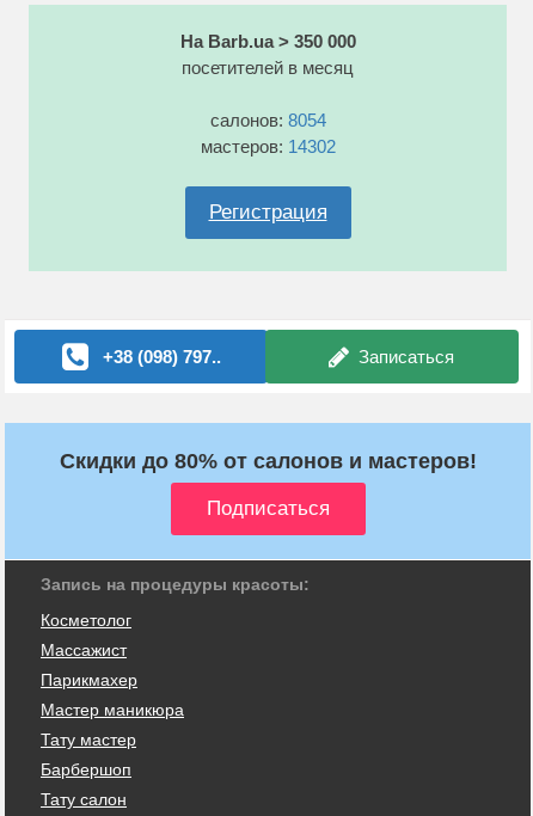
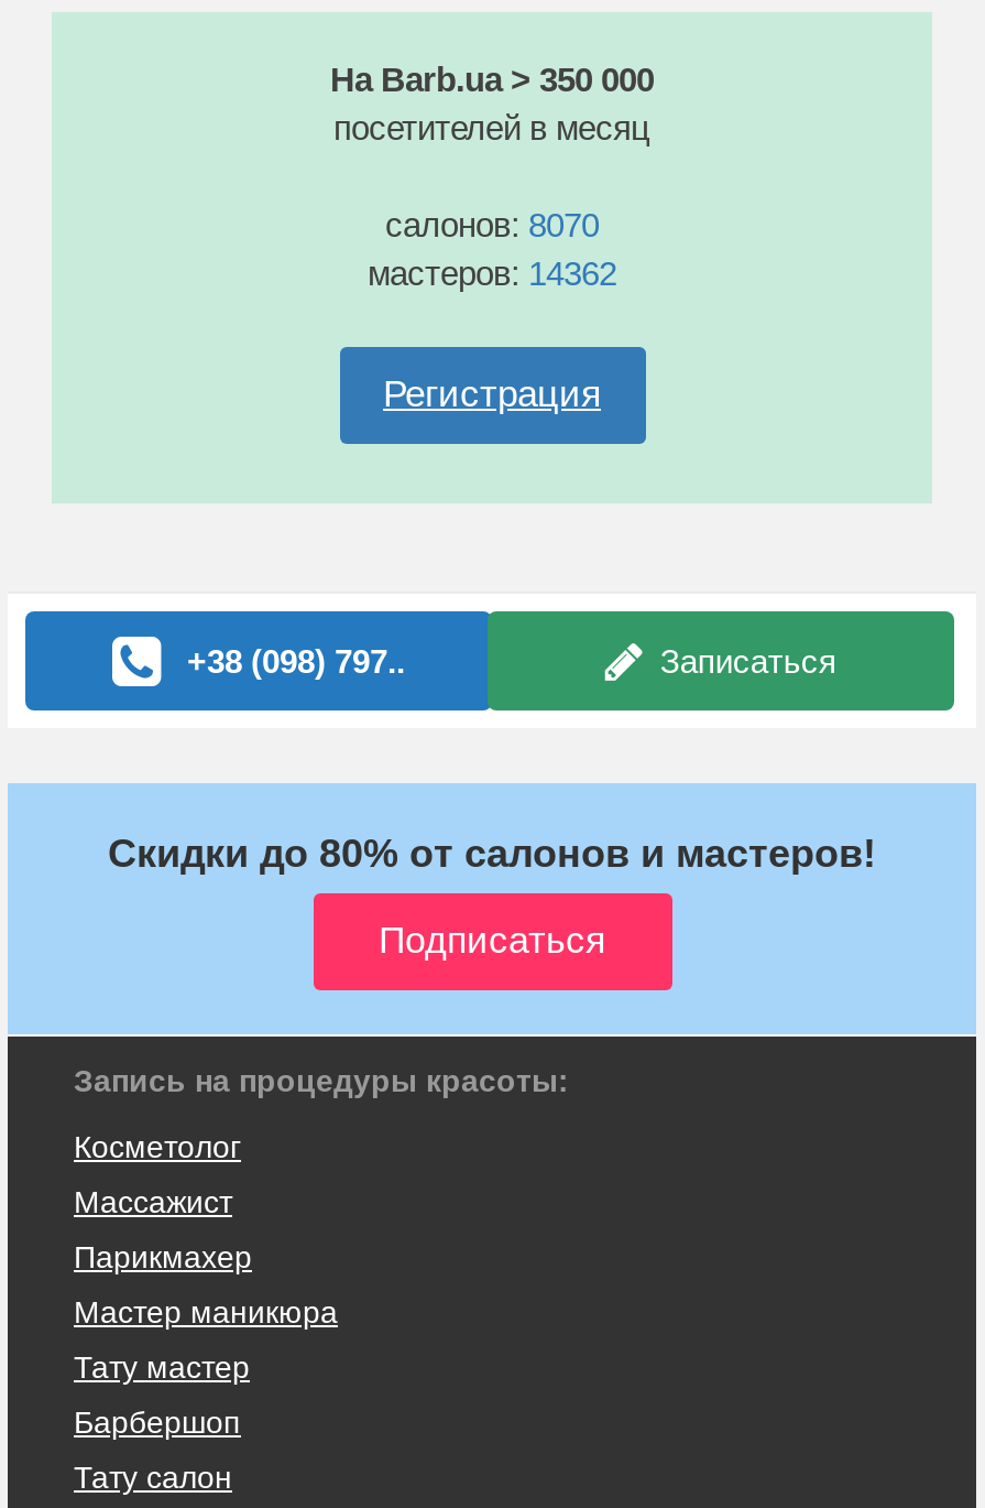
- салонов: 8054
+ салонов: 8070

- мастеров: 14302
+ мастеров: 14362
